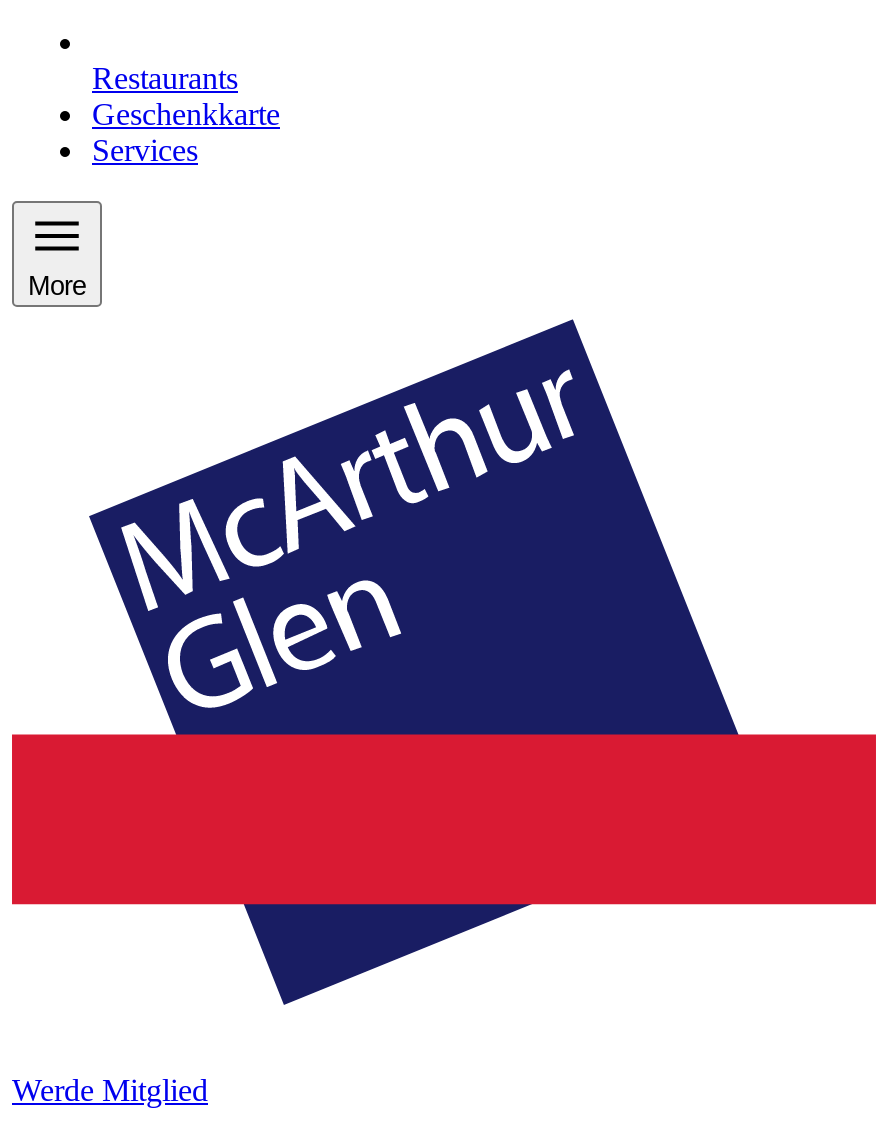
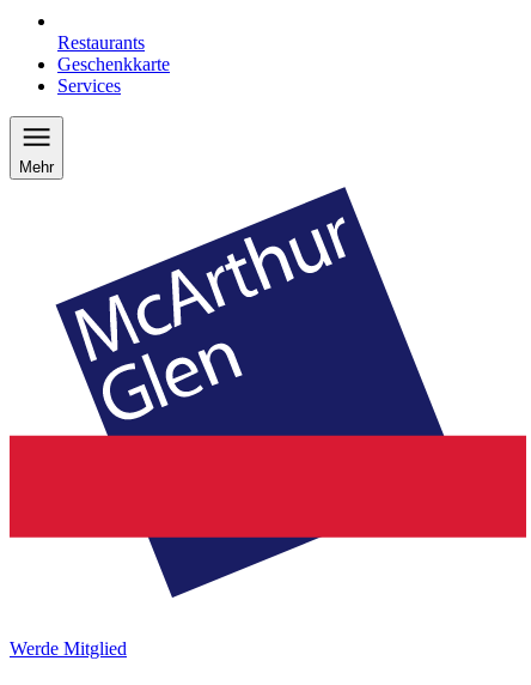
- More
+ Mehr
